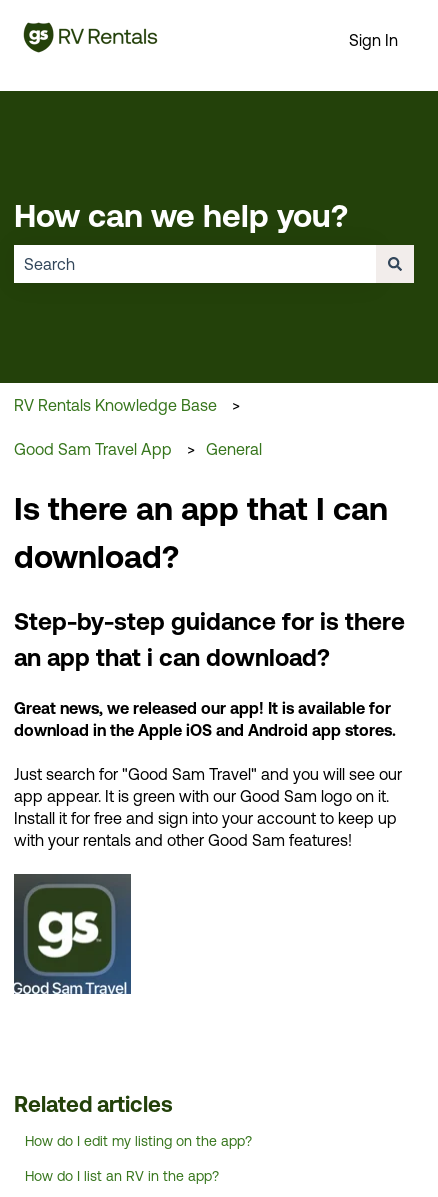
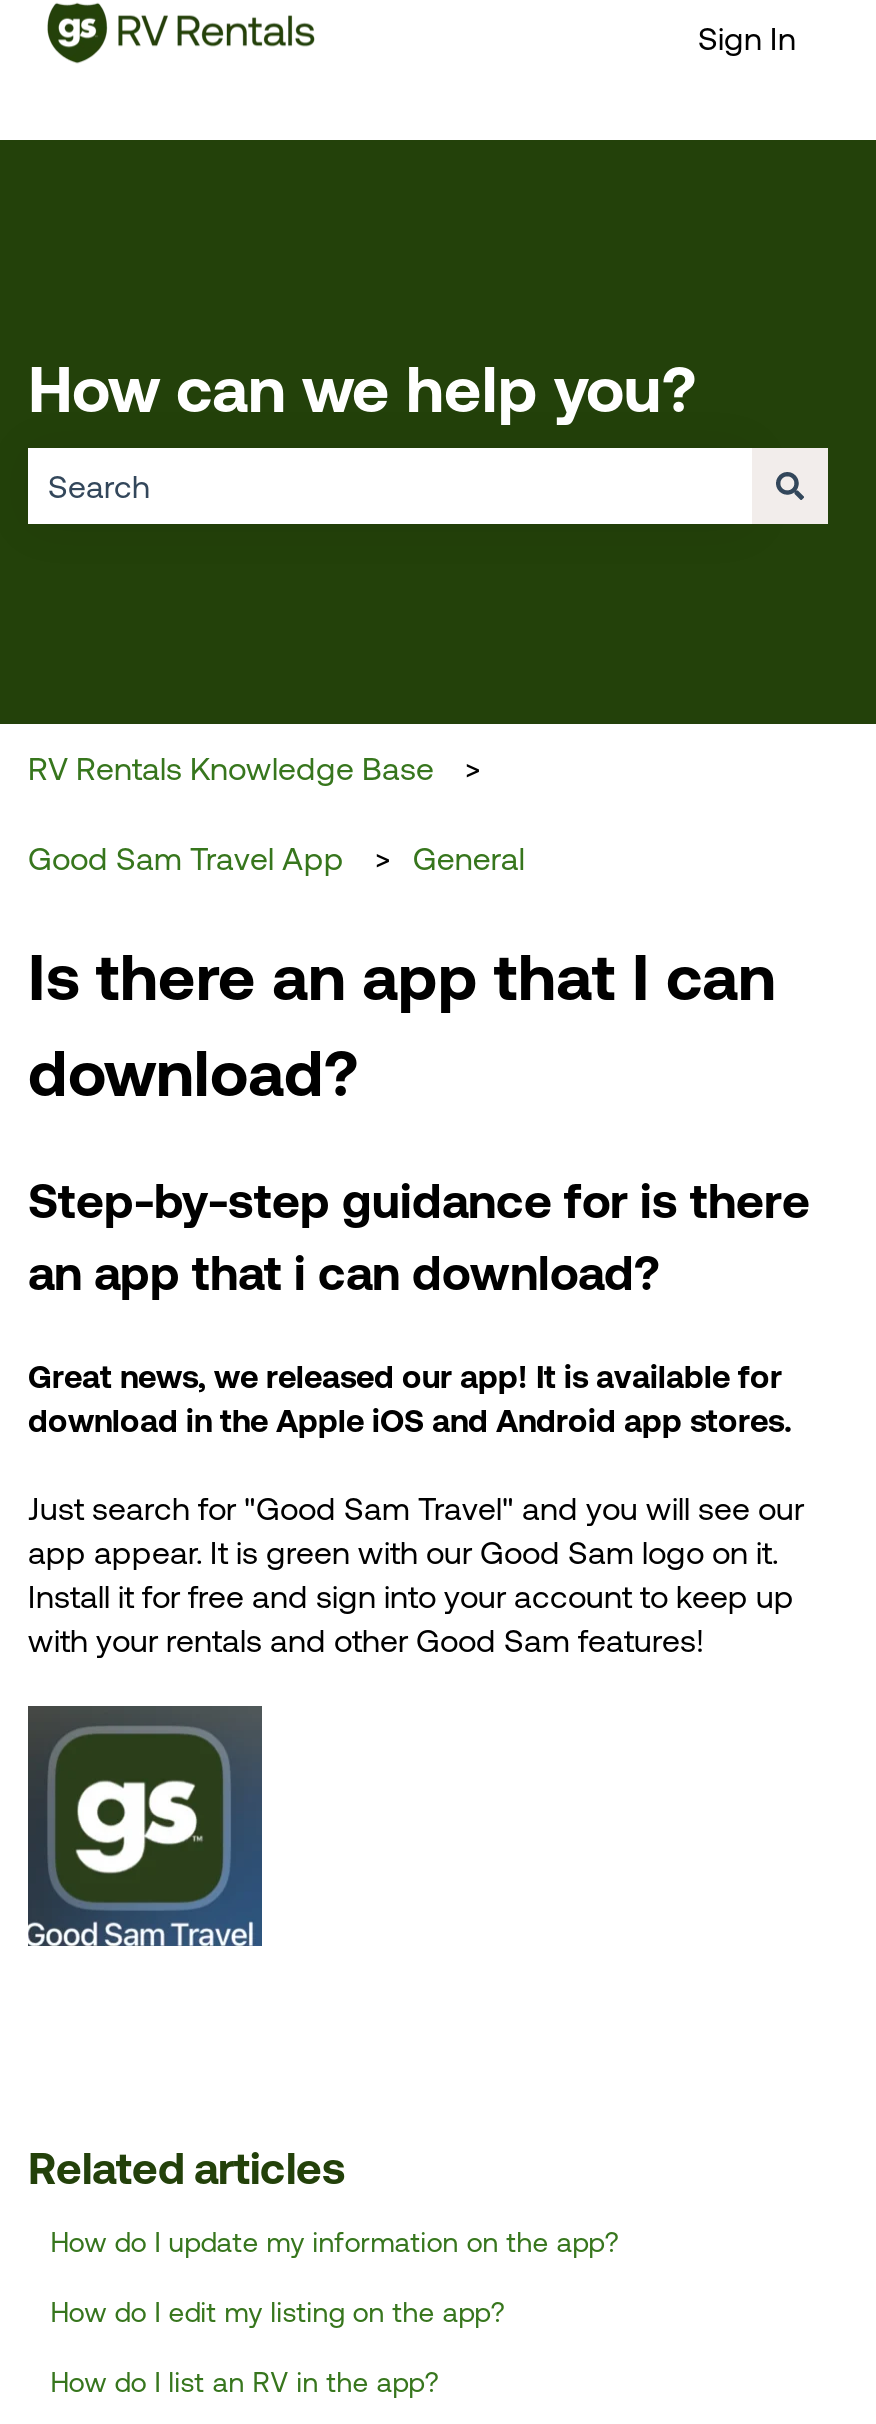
+ How do I update my information on the app?
